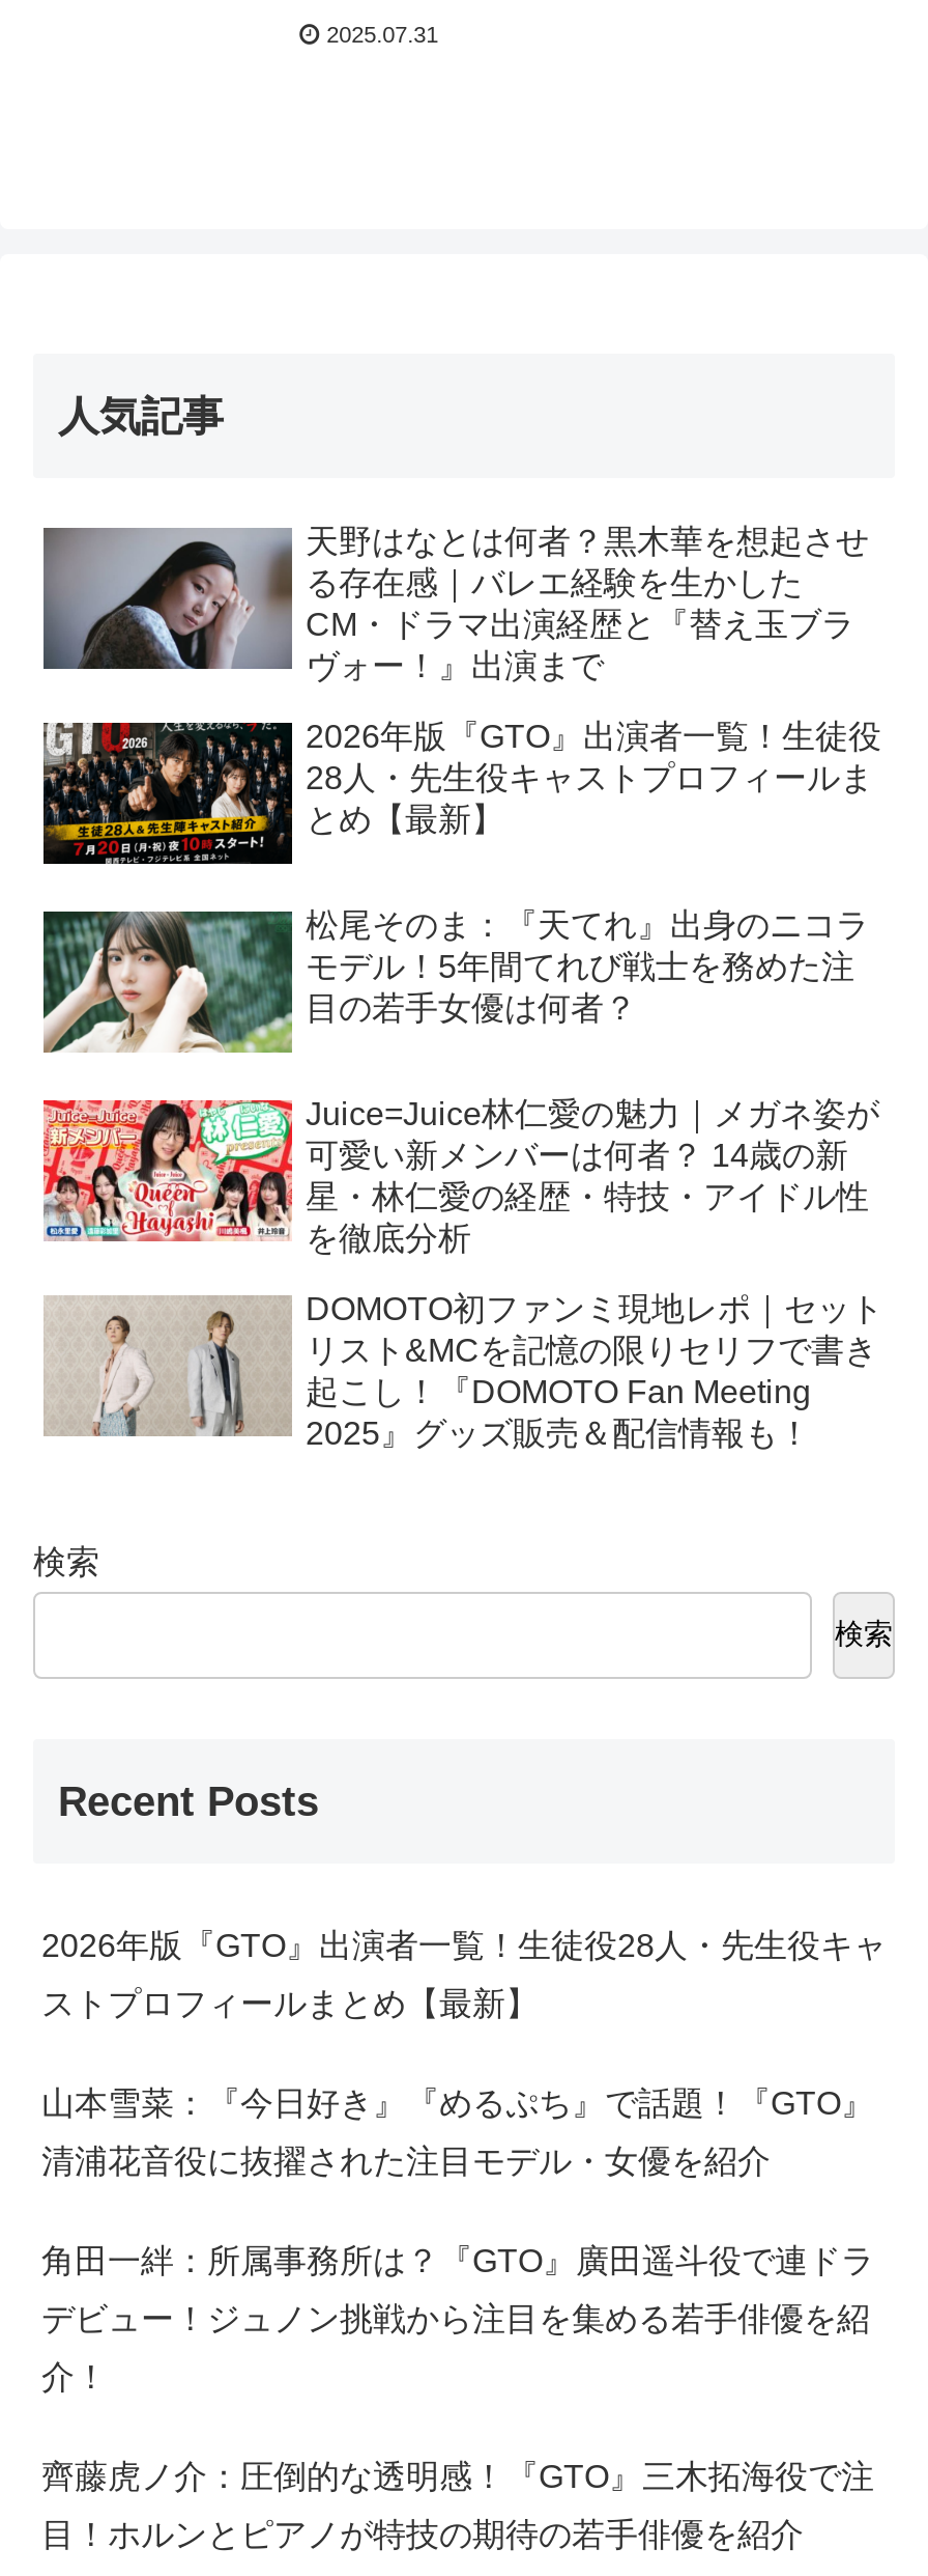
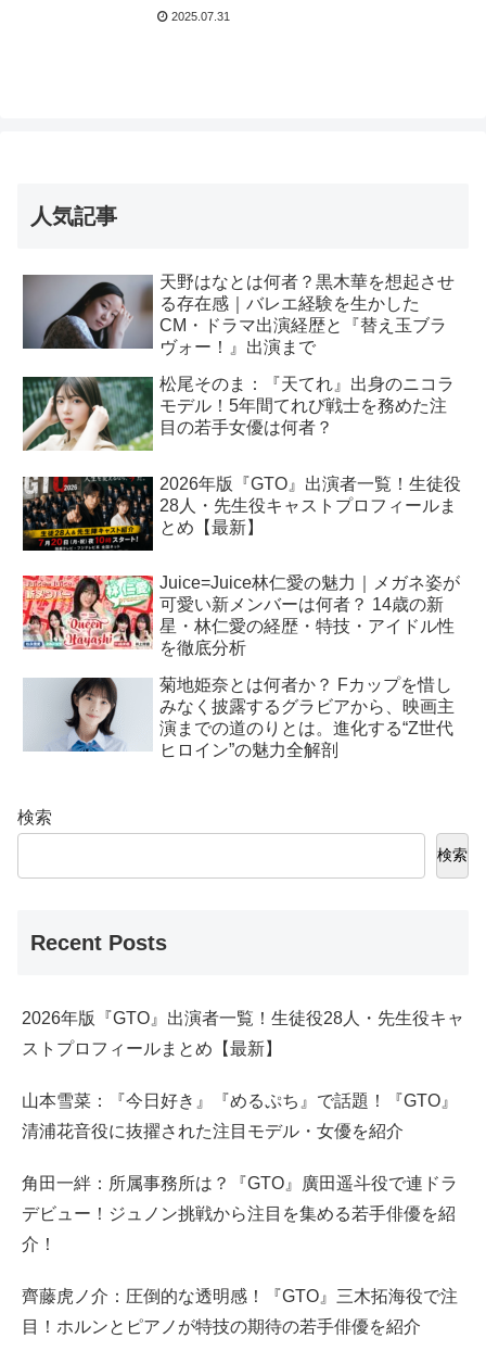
moved down: [image] | 2026年版『GTO』出演者一覧！生徒役 | 28人・先生役キャストプロフィールま | とめ【最新】

moved up: [image] | 松尾そのま：『天てれ』出身のニコラ | モデル！5年間てれび戦士を務めた注 | 目の若手女優は何者？

- [image]
- DOMOTO初ファンミ現地レポ｜セット
- リスト&MCを記憶の限りセリフで書き
- 起こし！『DOMOTO Fan Meeting
- 2025』グッズ販売＆配信情報も！
+ [image]
+ 菊地姫奈とは何者か？ Fカップを惜し
+ みなく披露するグラビアから、映画主
+ 演までの道のりとは。進化する“Z世代
+ ヒロイン”の魅力全解剖
